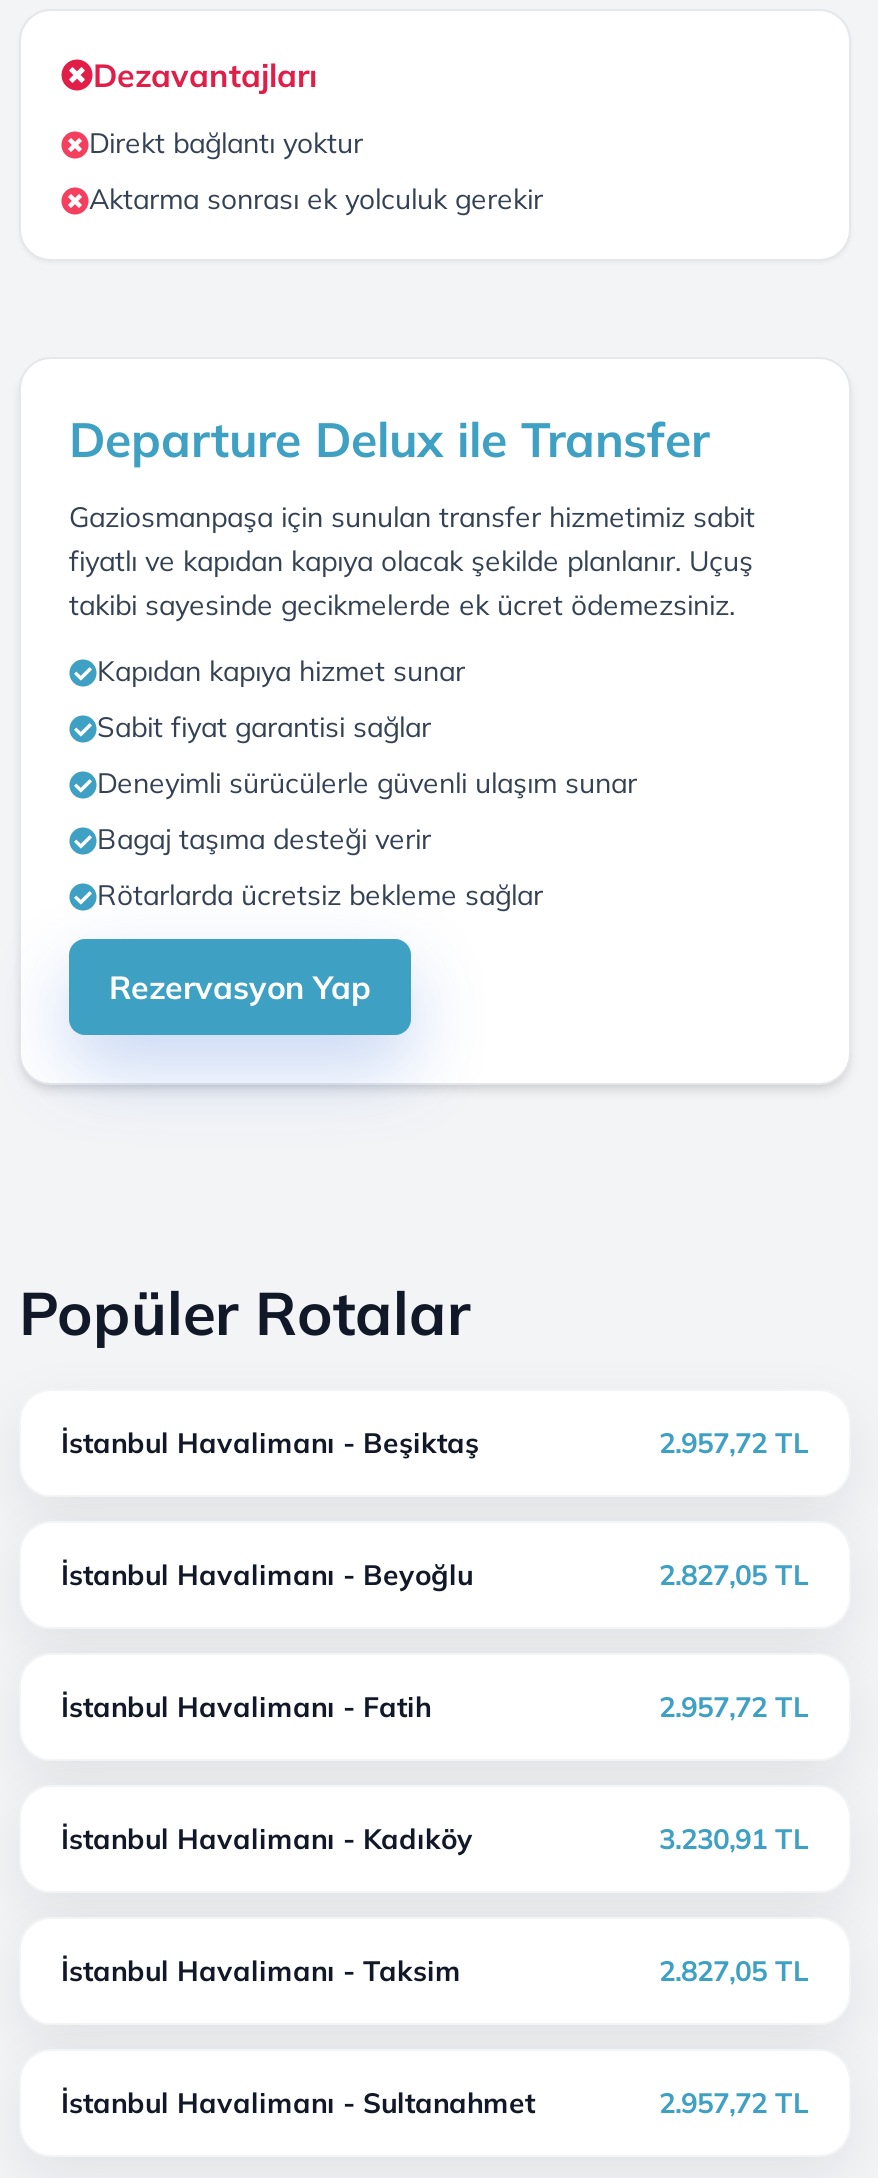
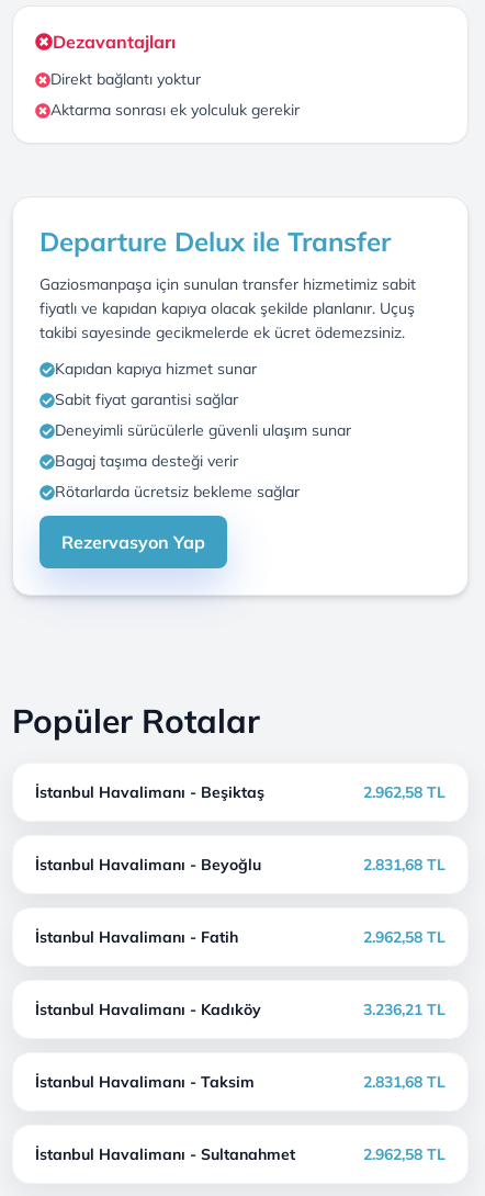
- 2.957,72 TL
+ 2.962,58 TL

- 2.827,05 TL
+ 2.831,68 TL

- 2.957,72 TL
+ 2.962,58 TL

- 3.230,91 TL
+ 3.236,21 TL

- 2.827,05 TL
+ 2.831,68 TL

- 2.957,72 TL
+ 2.962,58 TL
